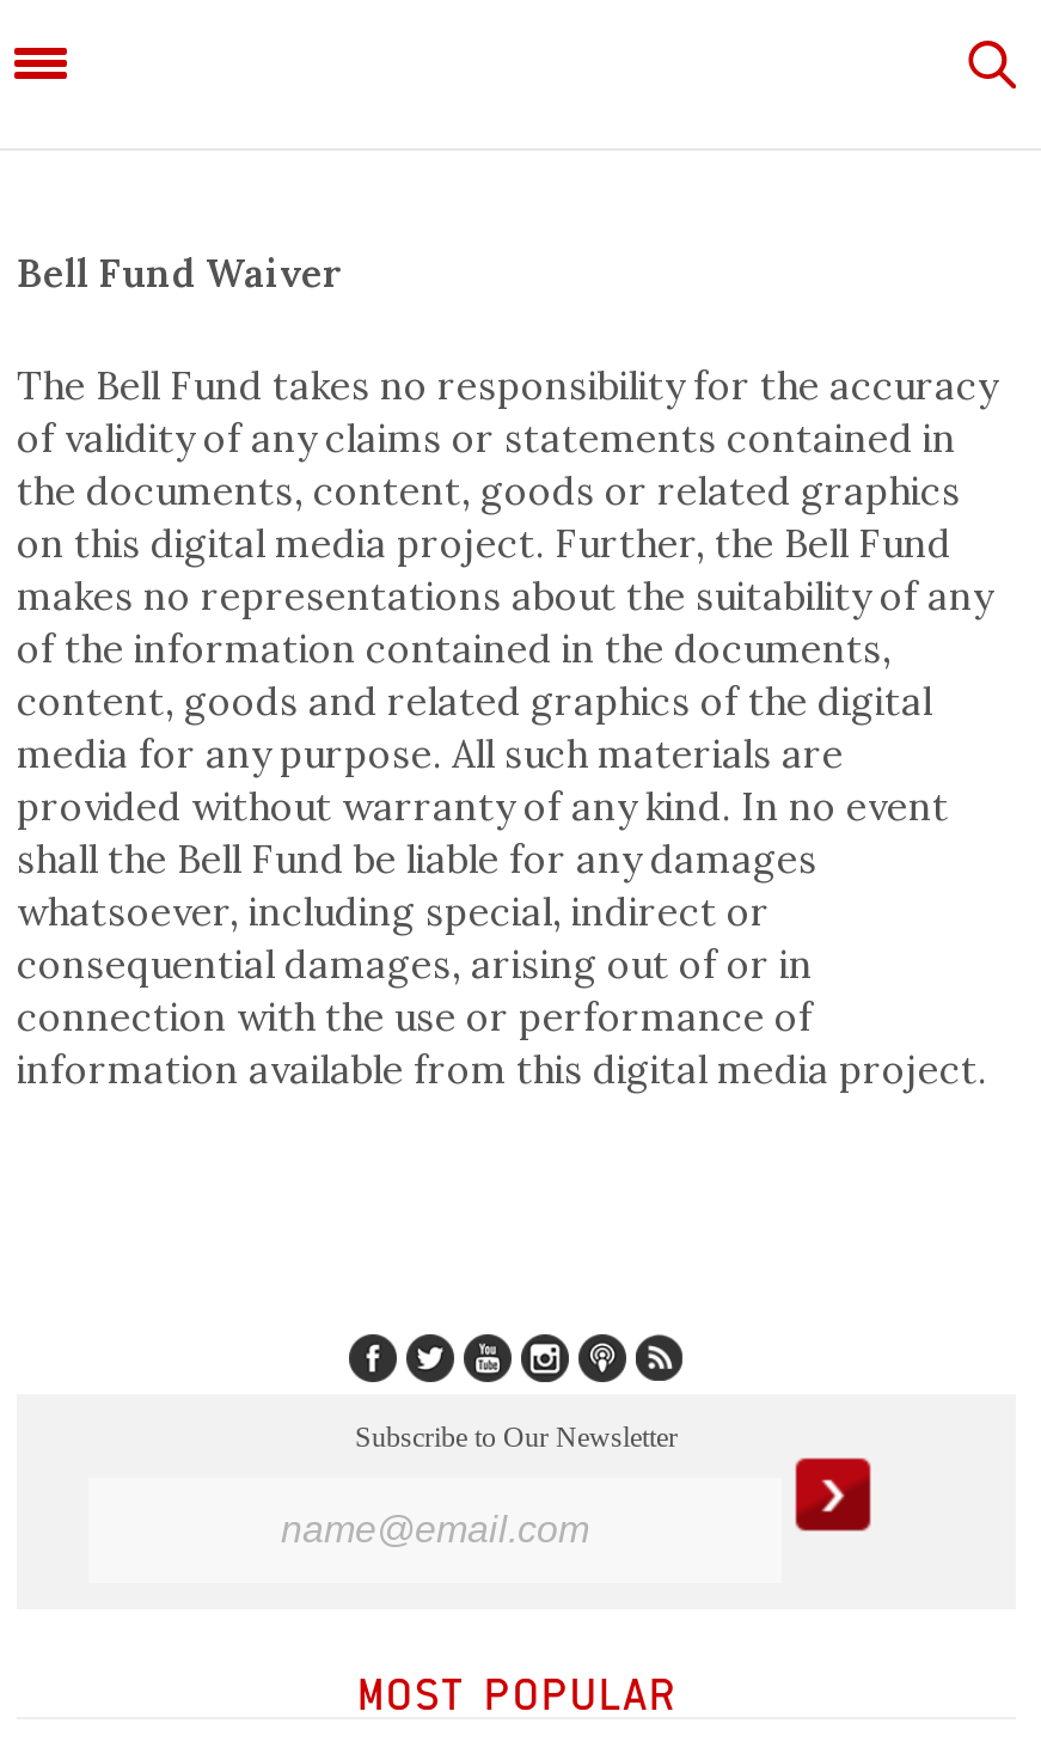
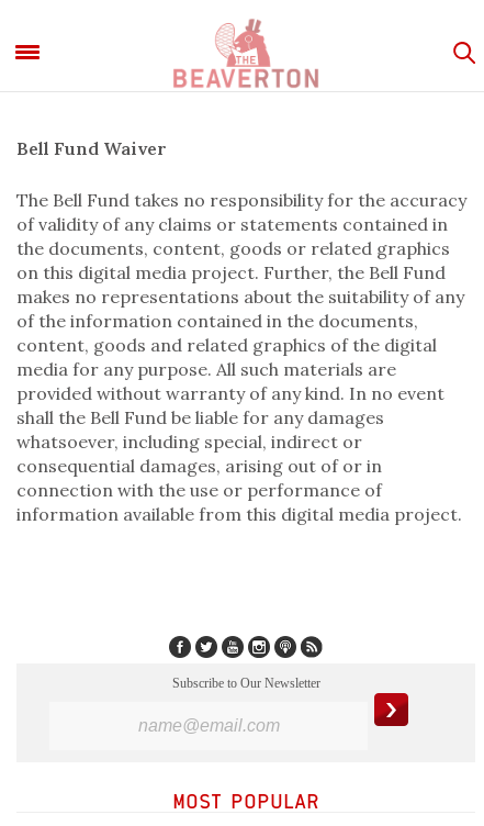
+ [image]
